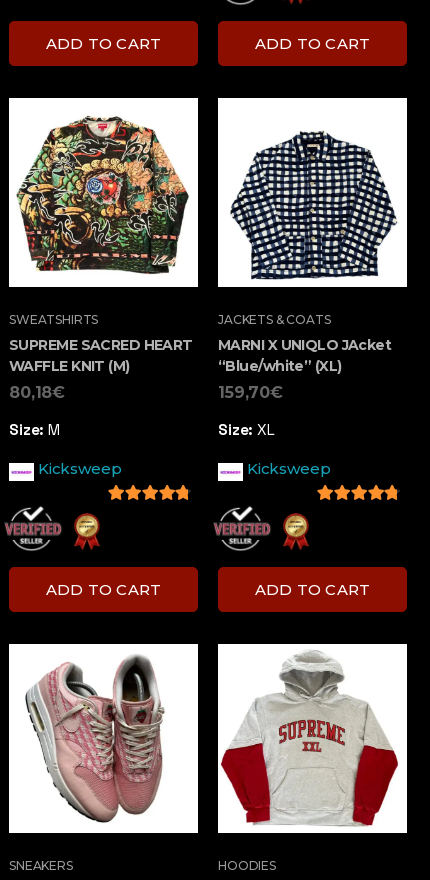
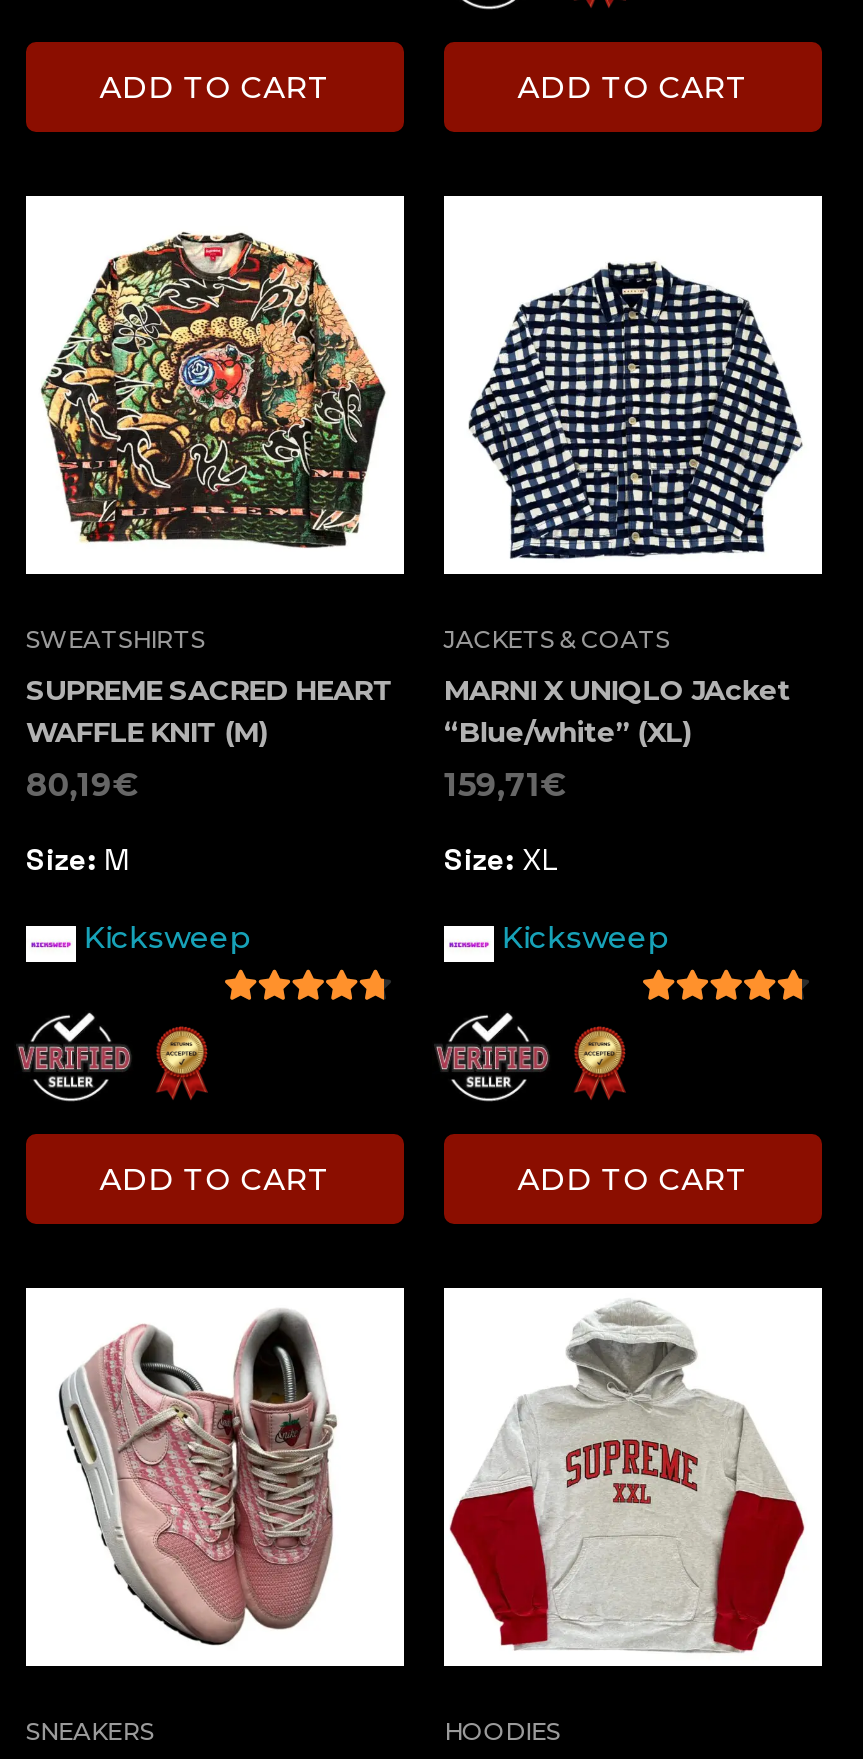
- 80,18€
+ 80,19€

- 159,70€
+ 159,71€
